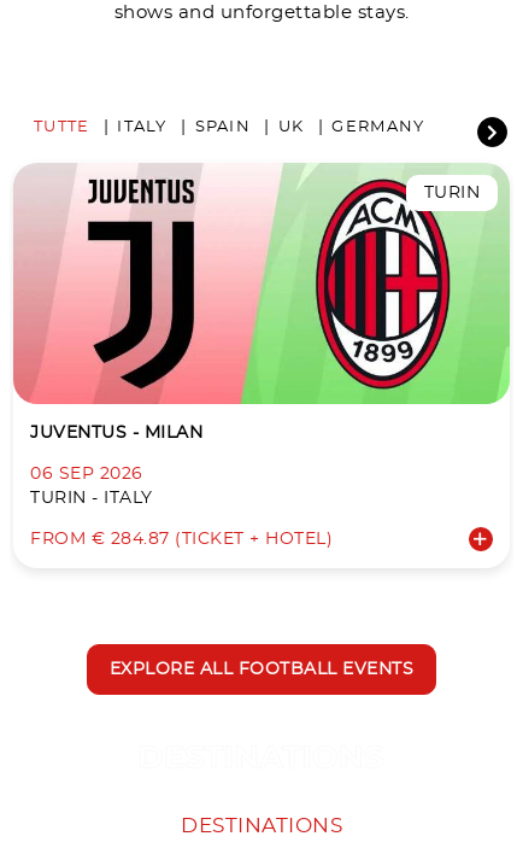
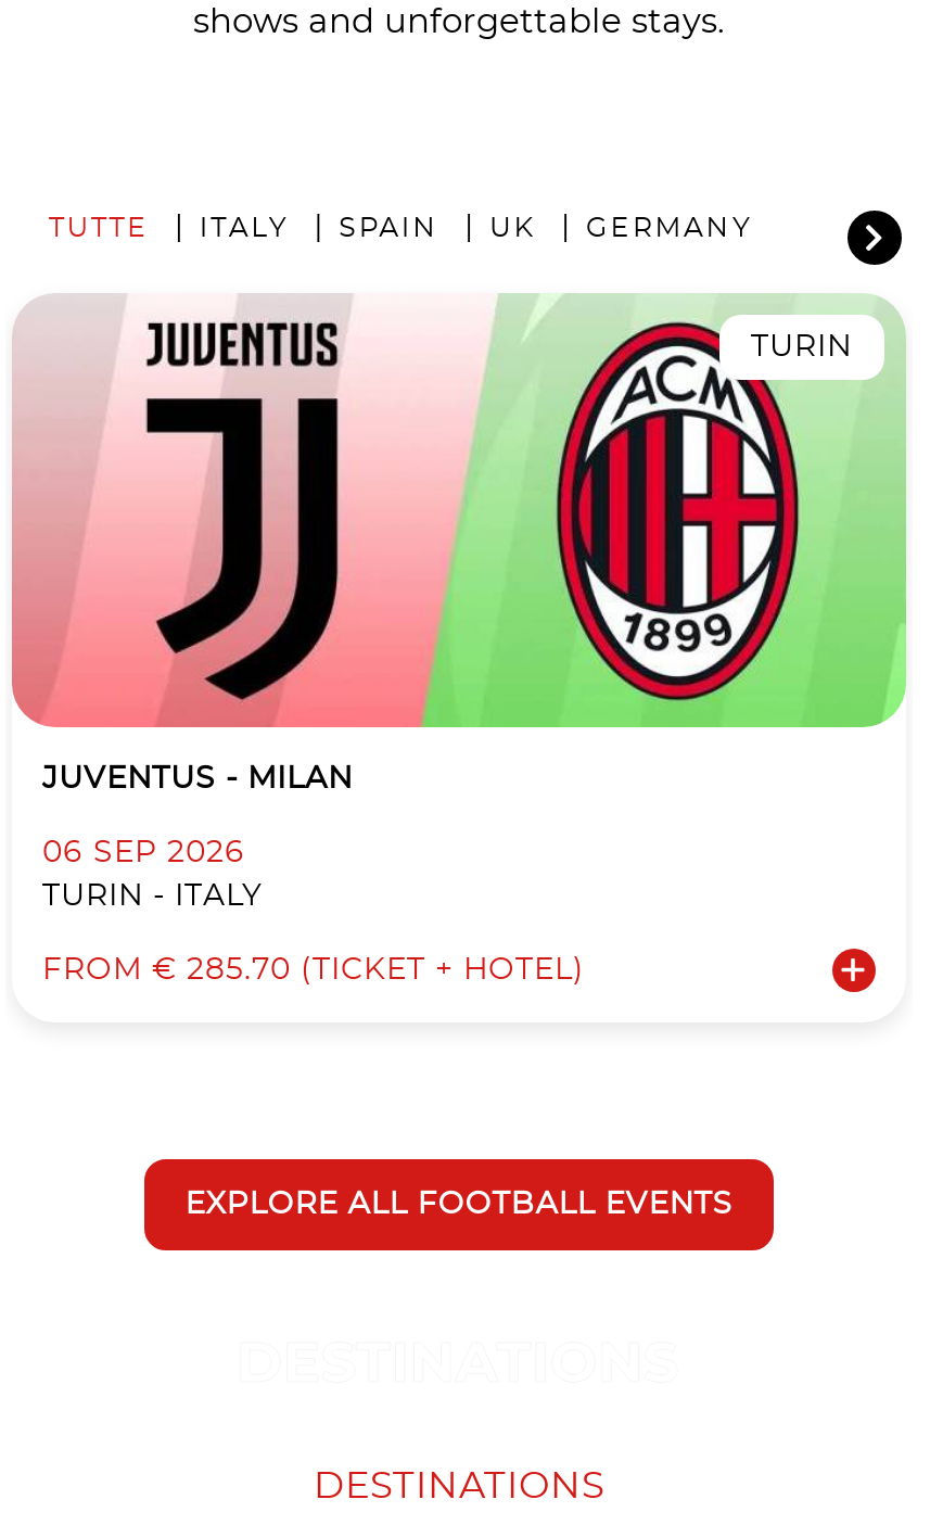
- FROM € 284.87 (TICKET + HOTEL)
+ FROM € 285.70 (TICKET + HOTEL)
